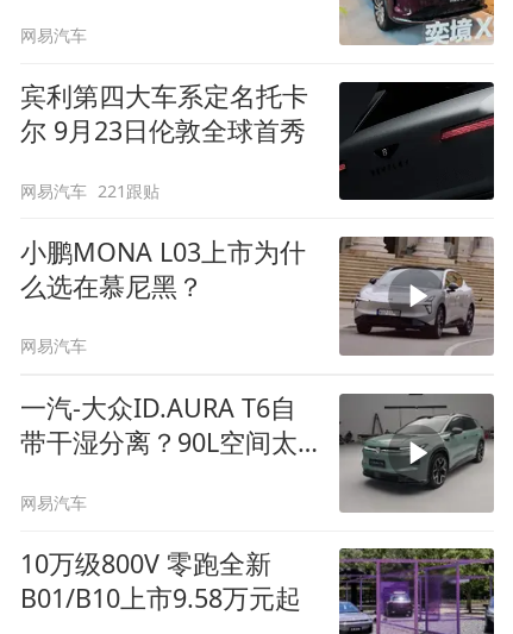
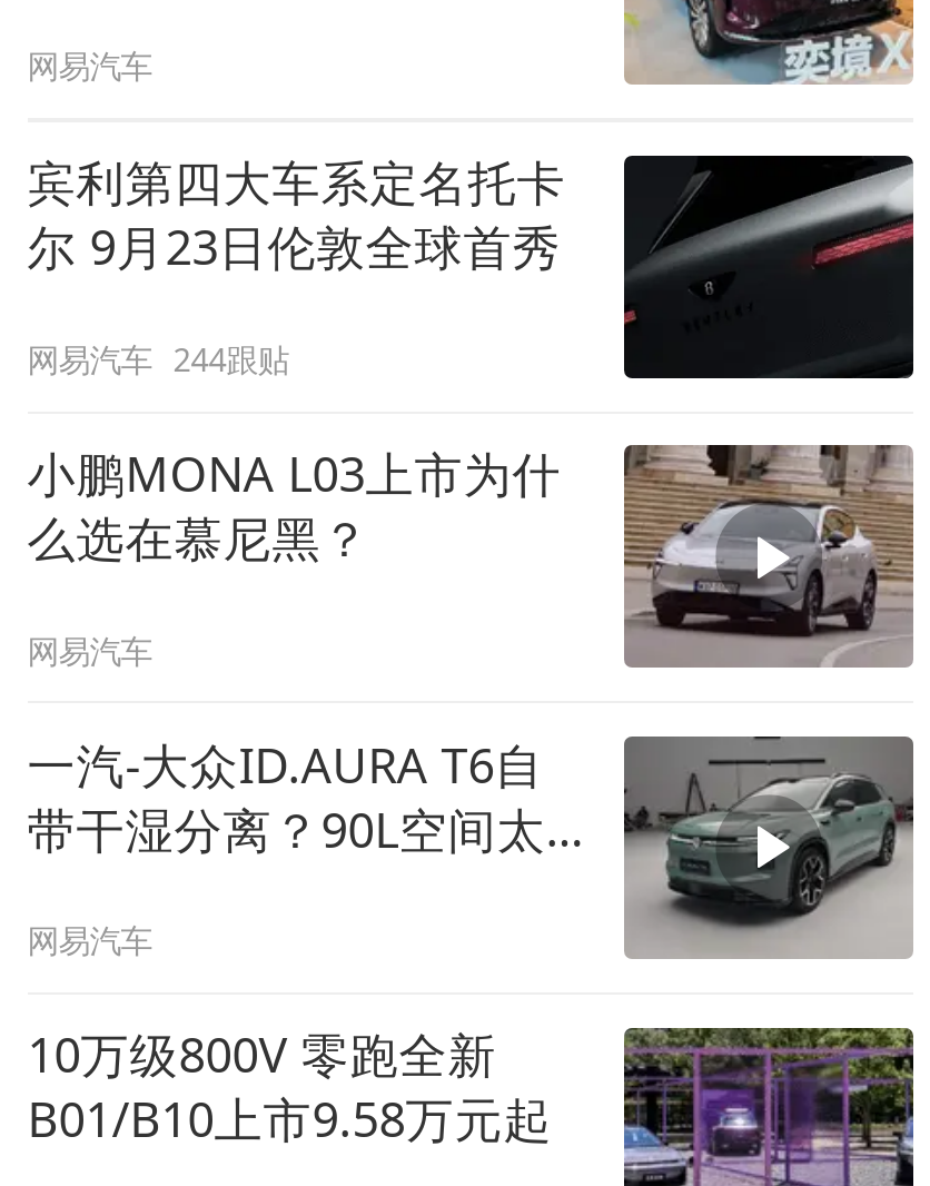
- 网易汽车 221跟贴
+ 网易汽车 244跟贴
